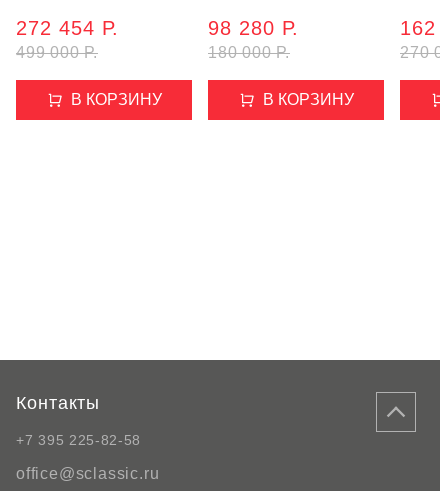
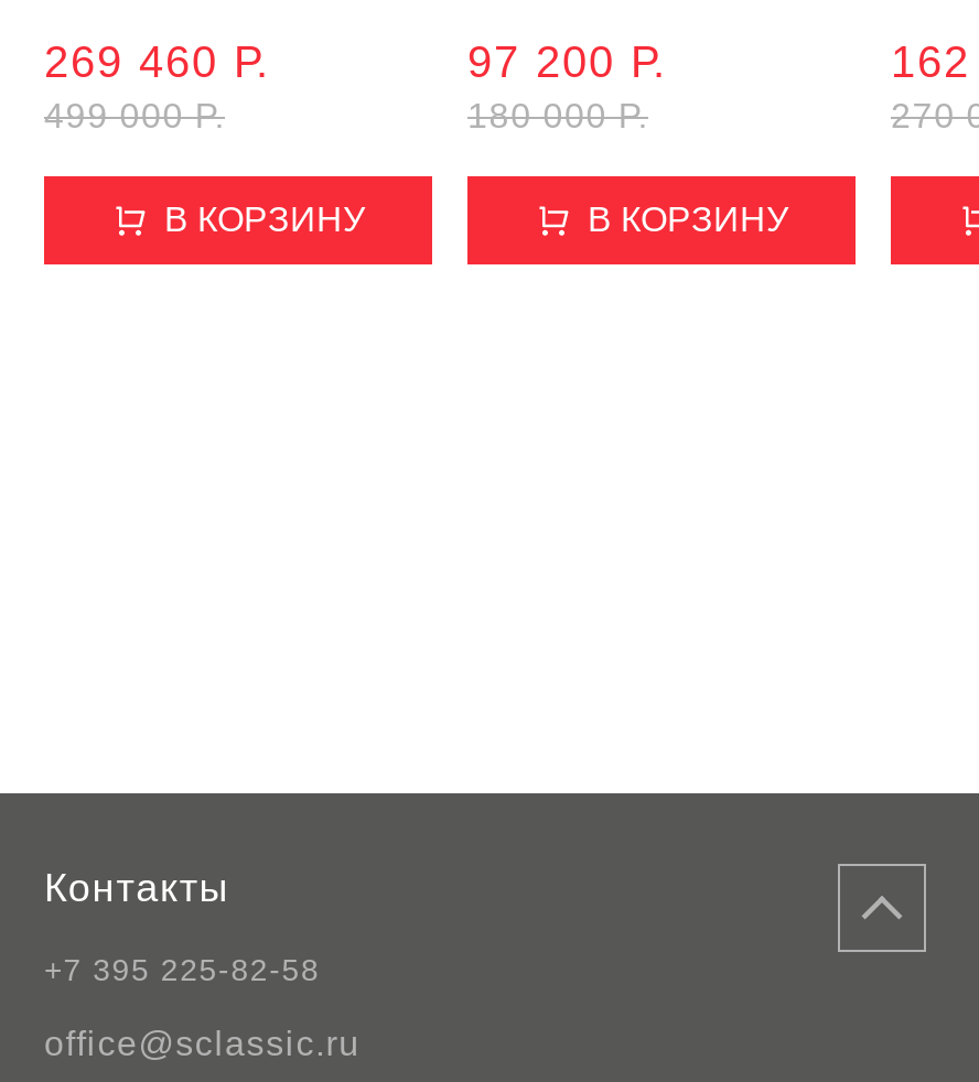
- 272 454 Р.
+ 269 460 Р.

- 98 280 Р.
+ 97 200 Р.
